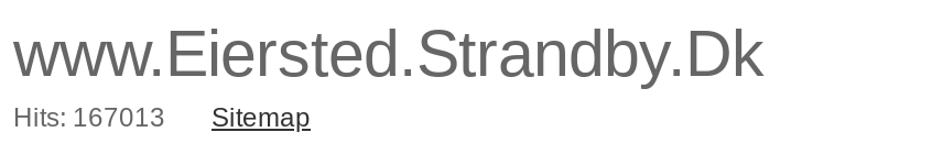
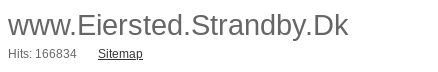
- Hits: 167013 Sitemap
+ Hits: 166834 Sitemap
